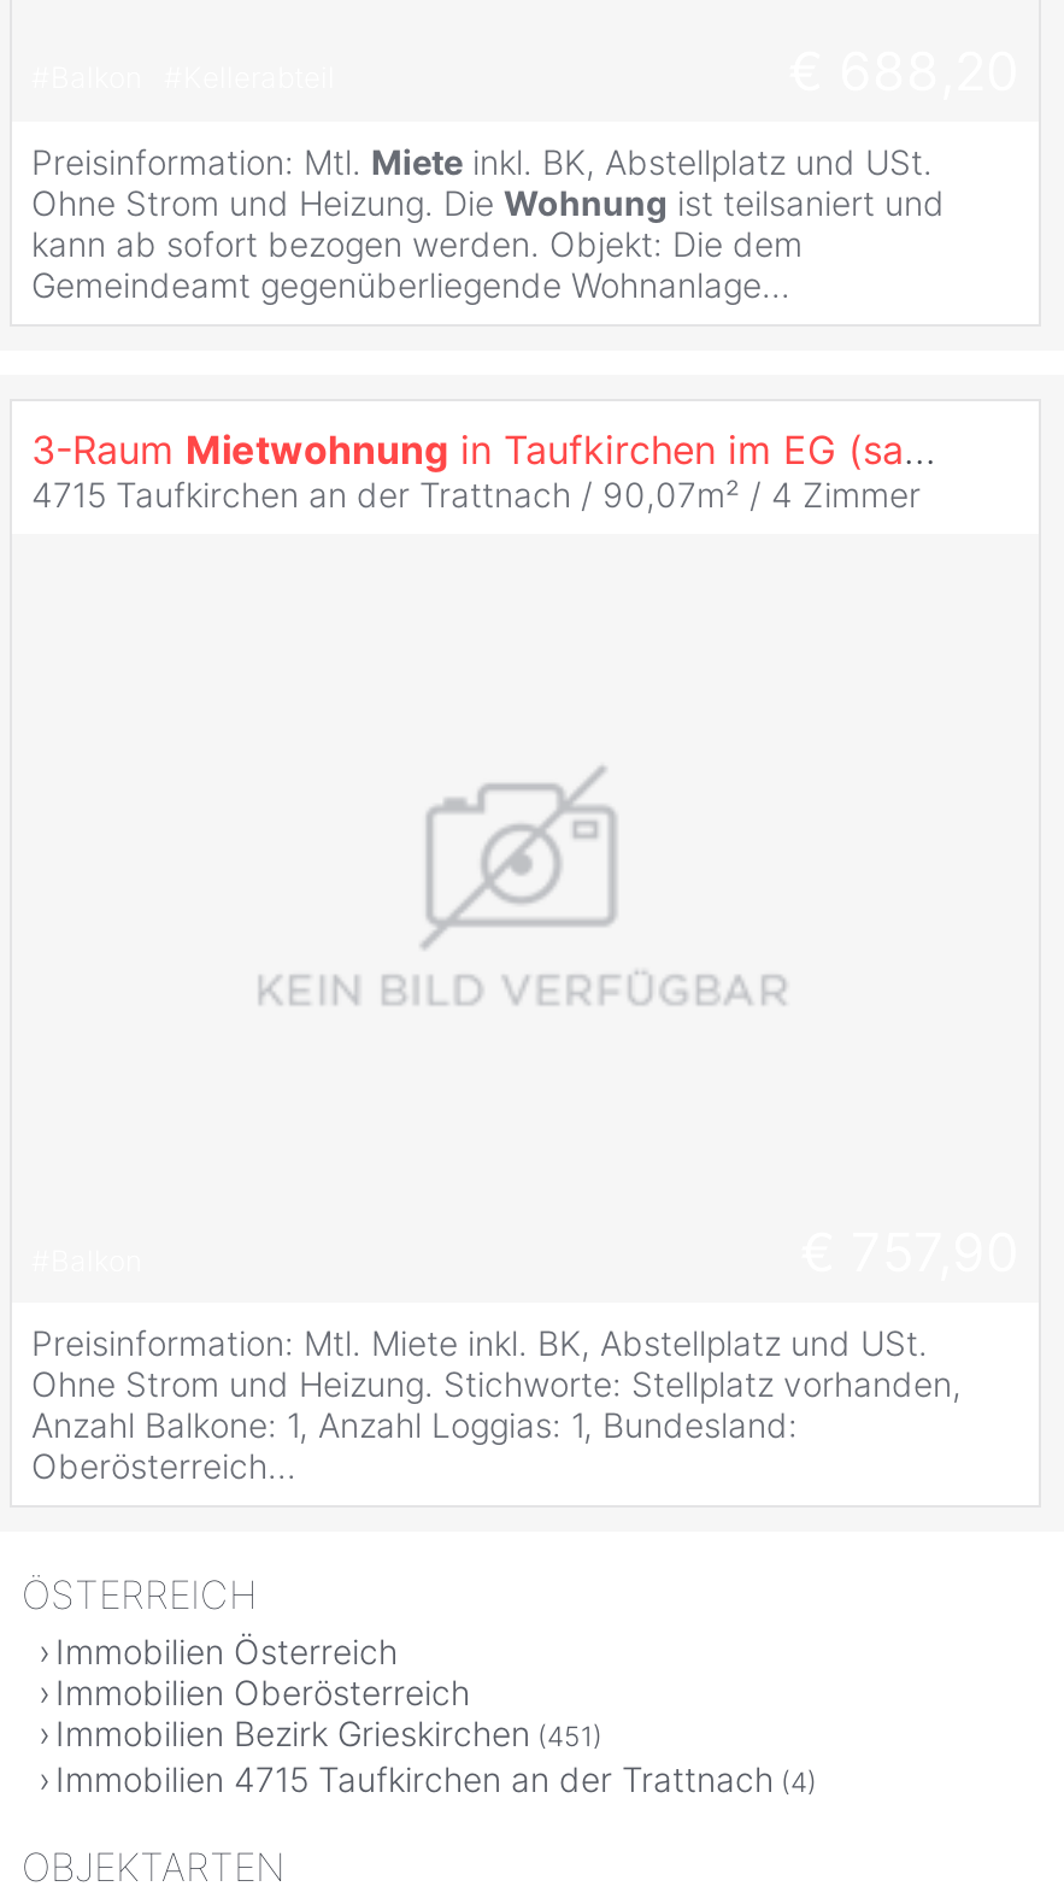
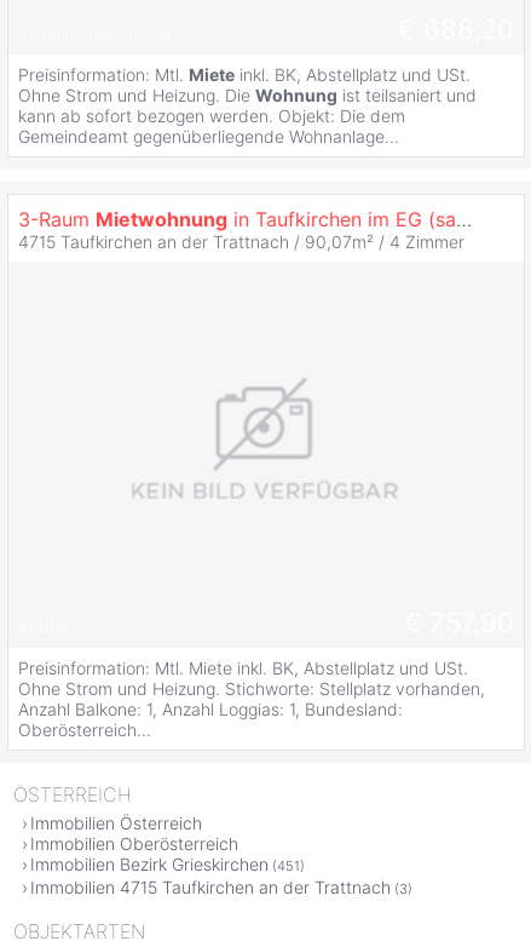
- Immobilien 4715 Taufkirchen an der Trattnach (4)
+ Immobilien 4715 Taufkirchen an der Trattnach (3)
